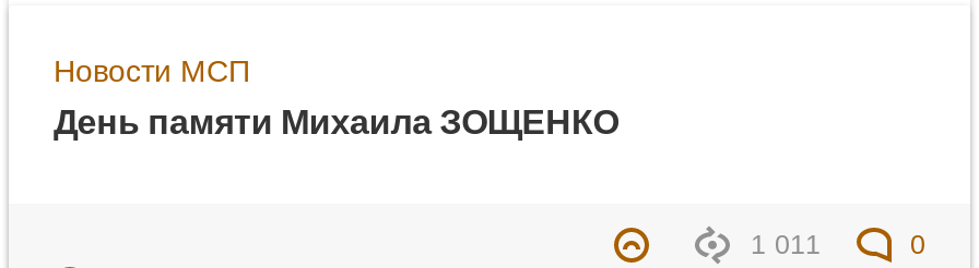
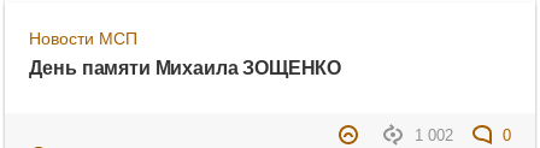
- 1 011
+ 1 002
